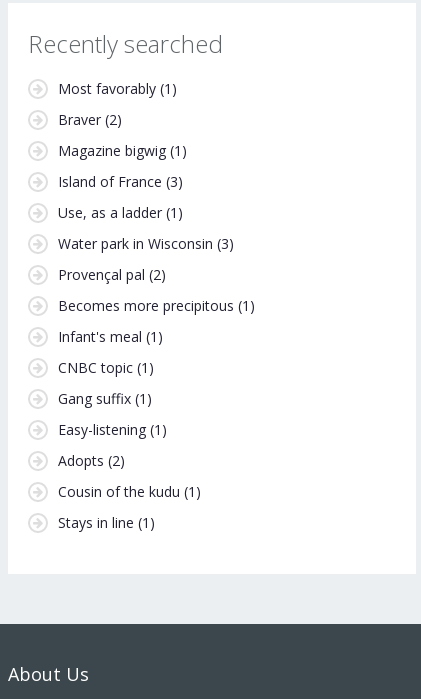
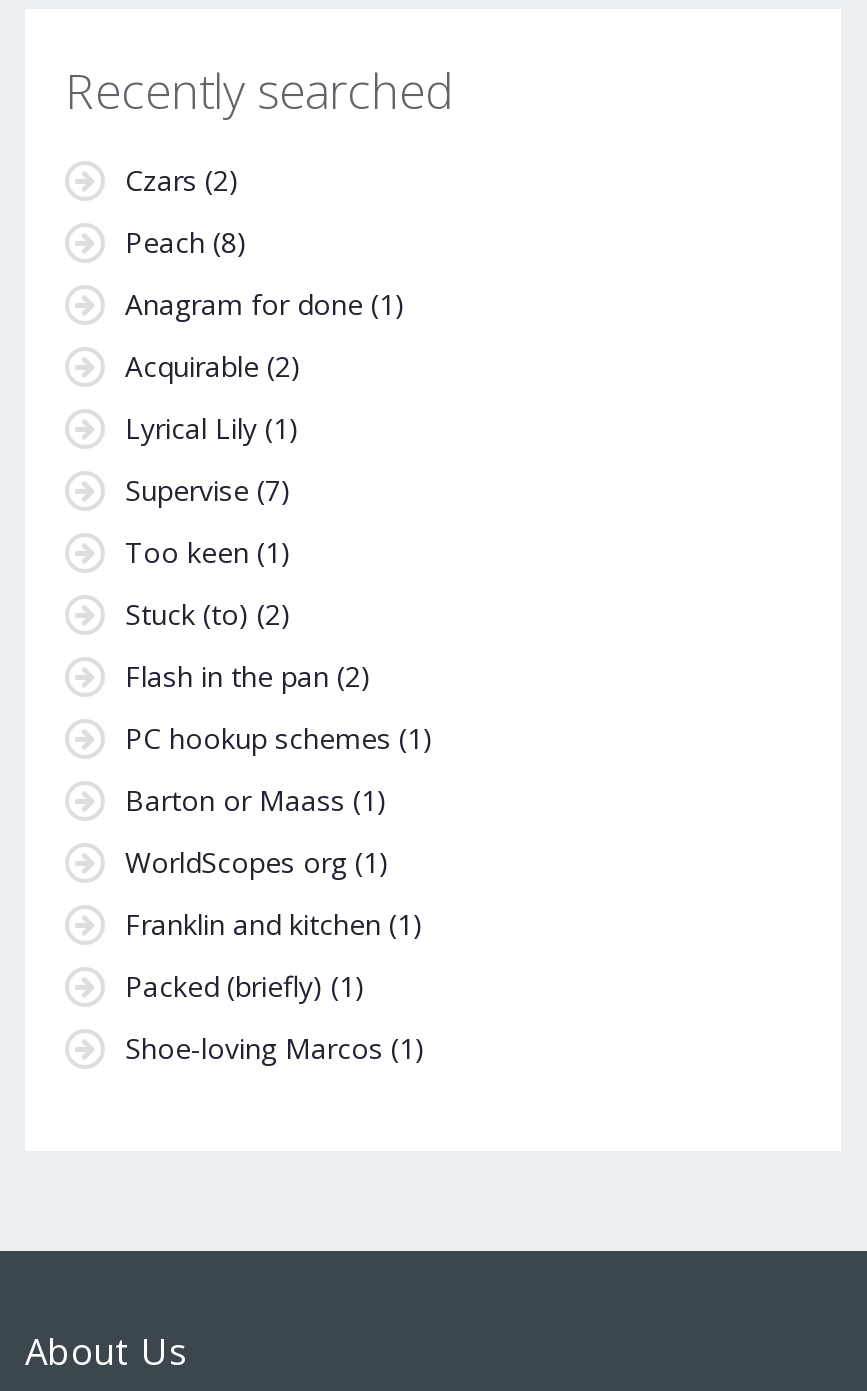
- Most favorably (1)
+ Czars (2)

- Braver (2)
+ Peach (8)

- Magazine bigwig (1)
+ Anagram for done (1)

- Island of France (3)
+ Acquirable (2)

- Use, as a ladder (1)
+ Lyrical Lily (1)

- Water park in Wisconsin (3)
+ Supervise (7)

- Provençal pal (2)
+ Too keen (1)

- Becomes more precipitous (1)
+ Stuck (to) (2)

- Infant's meal (1)
+ Flash in the pan (2)

- CNBC topic (1)
+ PC hookup schemes (1)

- Gang suffix (1)
+ Barton or Maass (1)

- Easy-listening (1)
+ WorldScopes org (1)

- Adopts (2)
+ Franklin and kitchen (1)

- Cousin of the kudu (1)
+ Packed (briefly) (1)

- Stays in line (1)
+ Shoe-loving Marcos (1)
